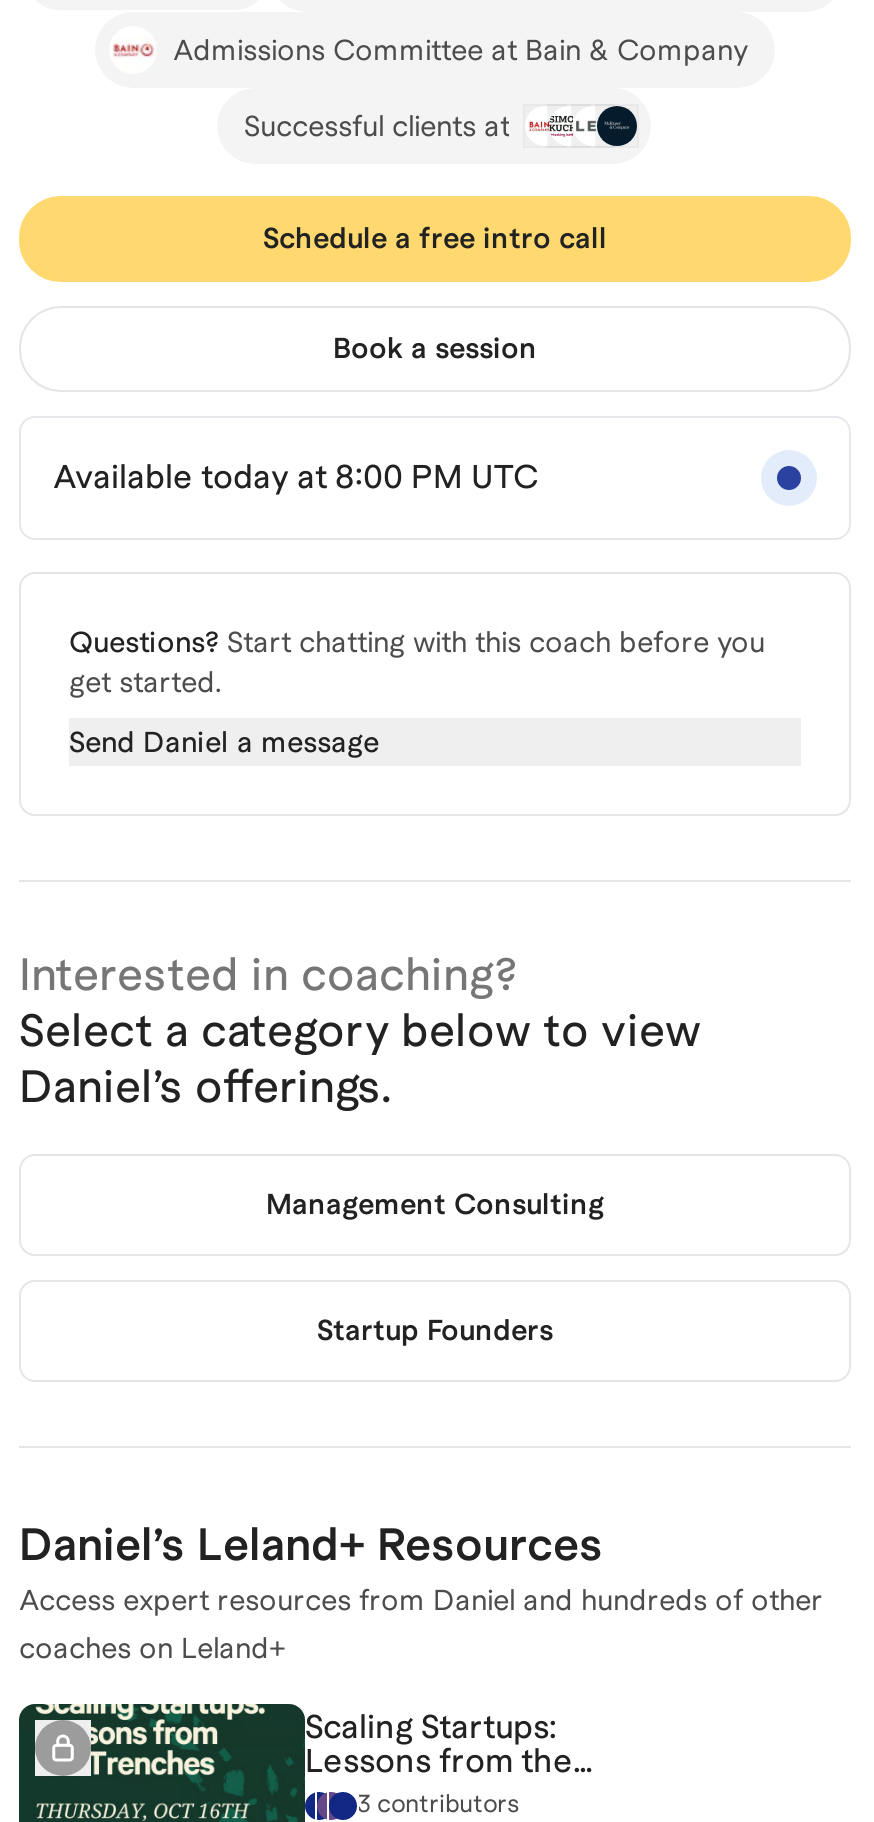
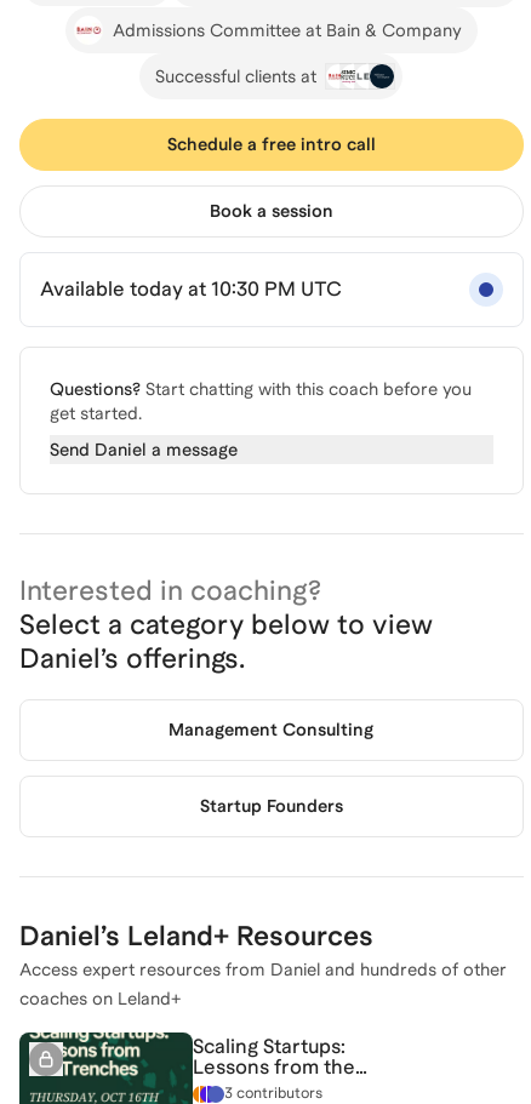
- Available today at 8:00 PM UTC
+ Available today at 10:30 PM UTC
